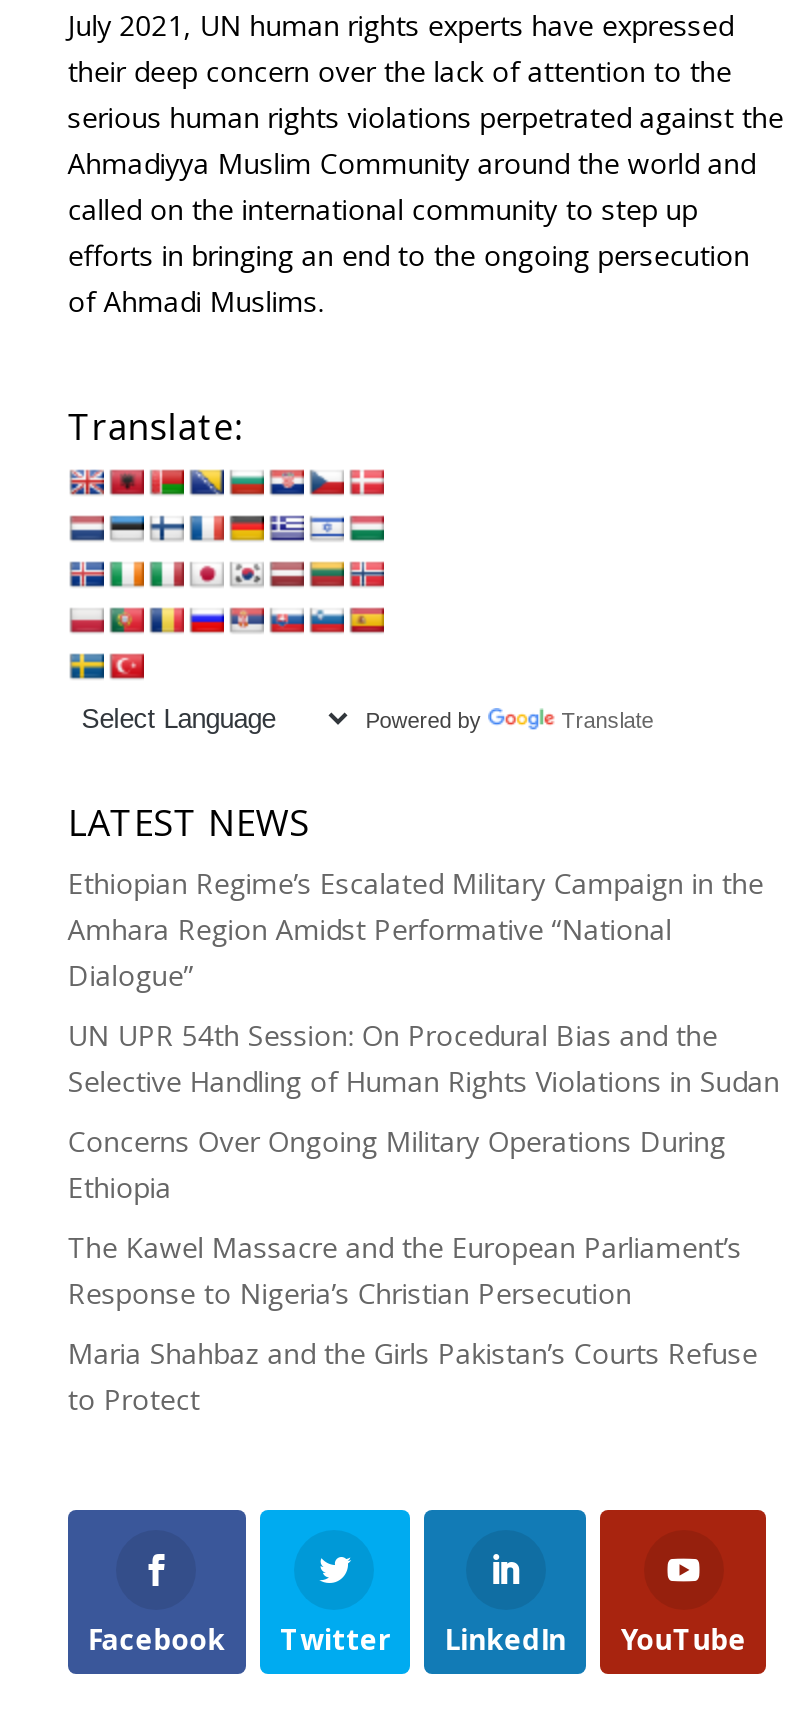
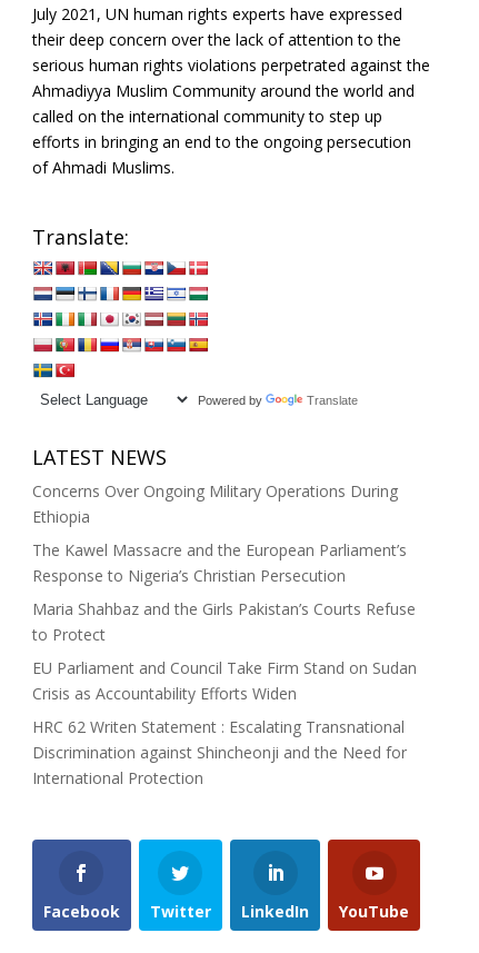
- Ethiopian Regime’s Escalated Military Campaign in the
- Amhara Region Amidst Performative “National
- Dialogue”
- UN UPR 54th Session: On Procedural Bias and the
- Selective Handling of Human Rights Violations in Sudan

moved up: Concerns Over Ongoing Military Operations During | Ethiopia | The Kawel Massacre and the European Parliament’s | Response to Nigeria’s Christian Persecution | Maria Shahbaz and the Girls Pakistan’s Courts Refuse | to Protect

+ EU Parliament and Council Take Firm Stand on Sudan
+ Crisis as Accountability Efforts Widen
+ HRC 62 Writen Statement : Escalating Transnational
+ Discrimination against Shincheonji and the Need for
+ International Protection
